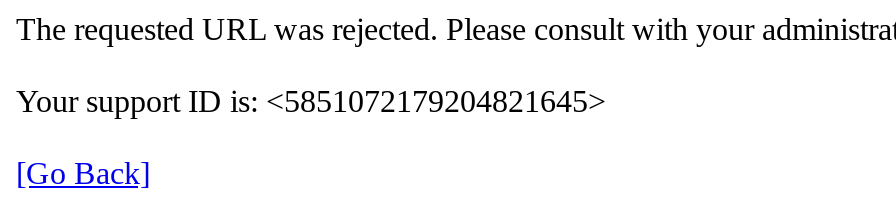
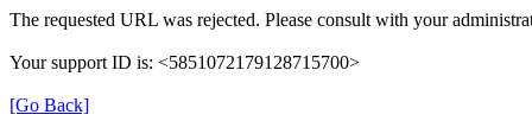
- Your support ID is: <5851072179204821645>
+ Your support ID is: <5851072179128715700>
